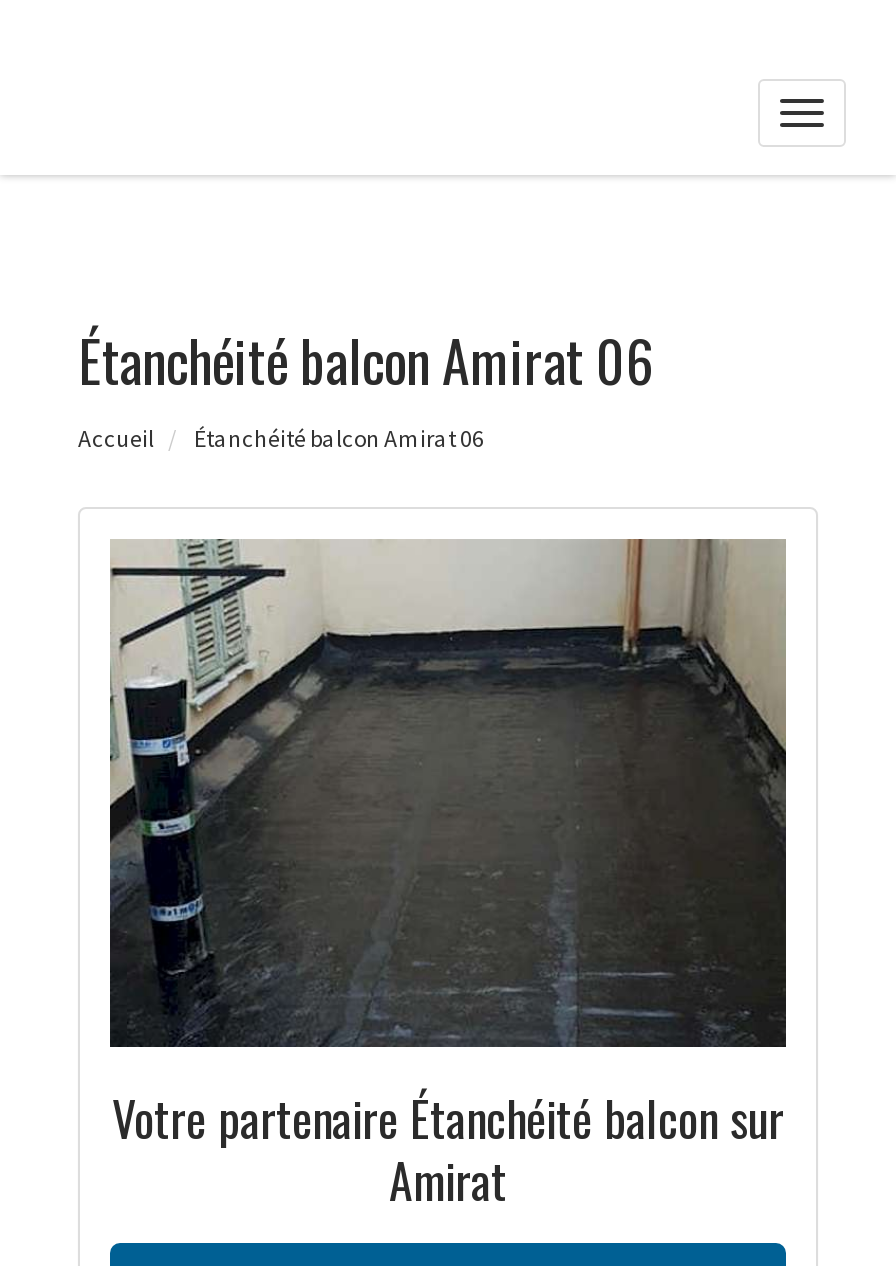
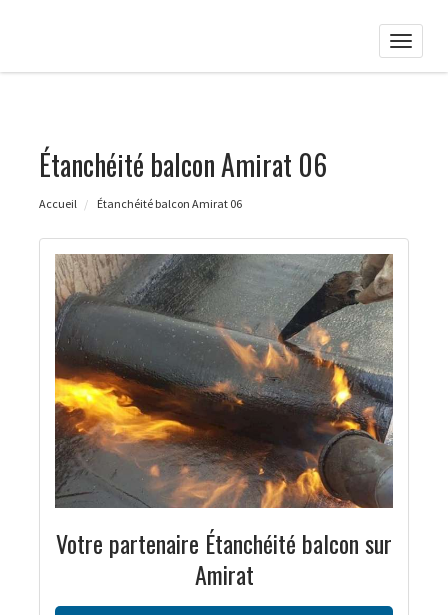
- [image]
+ [image]
